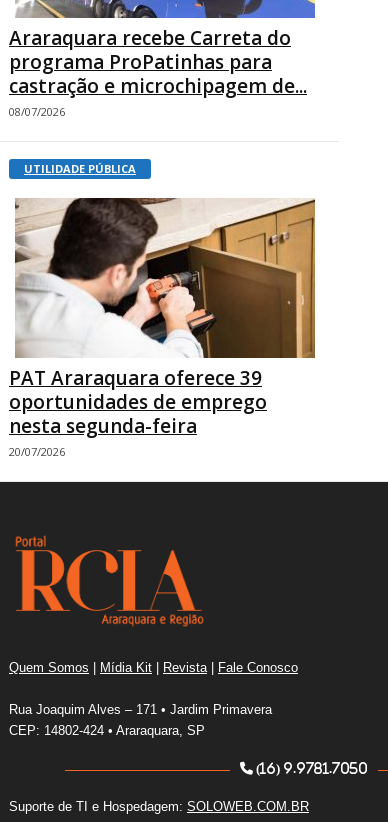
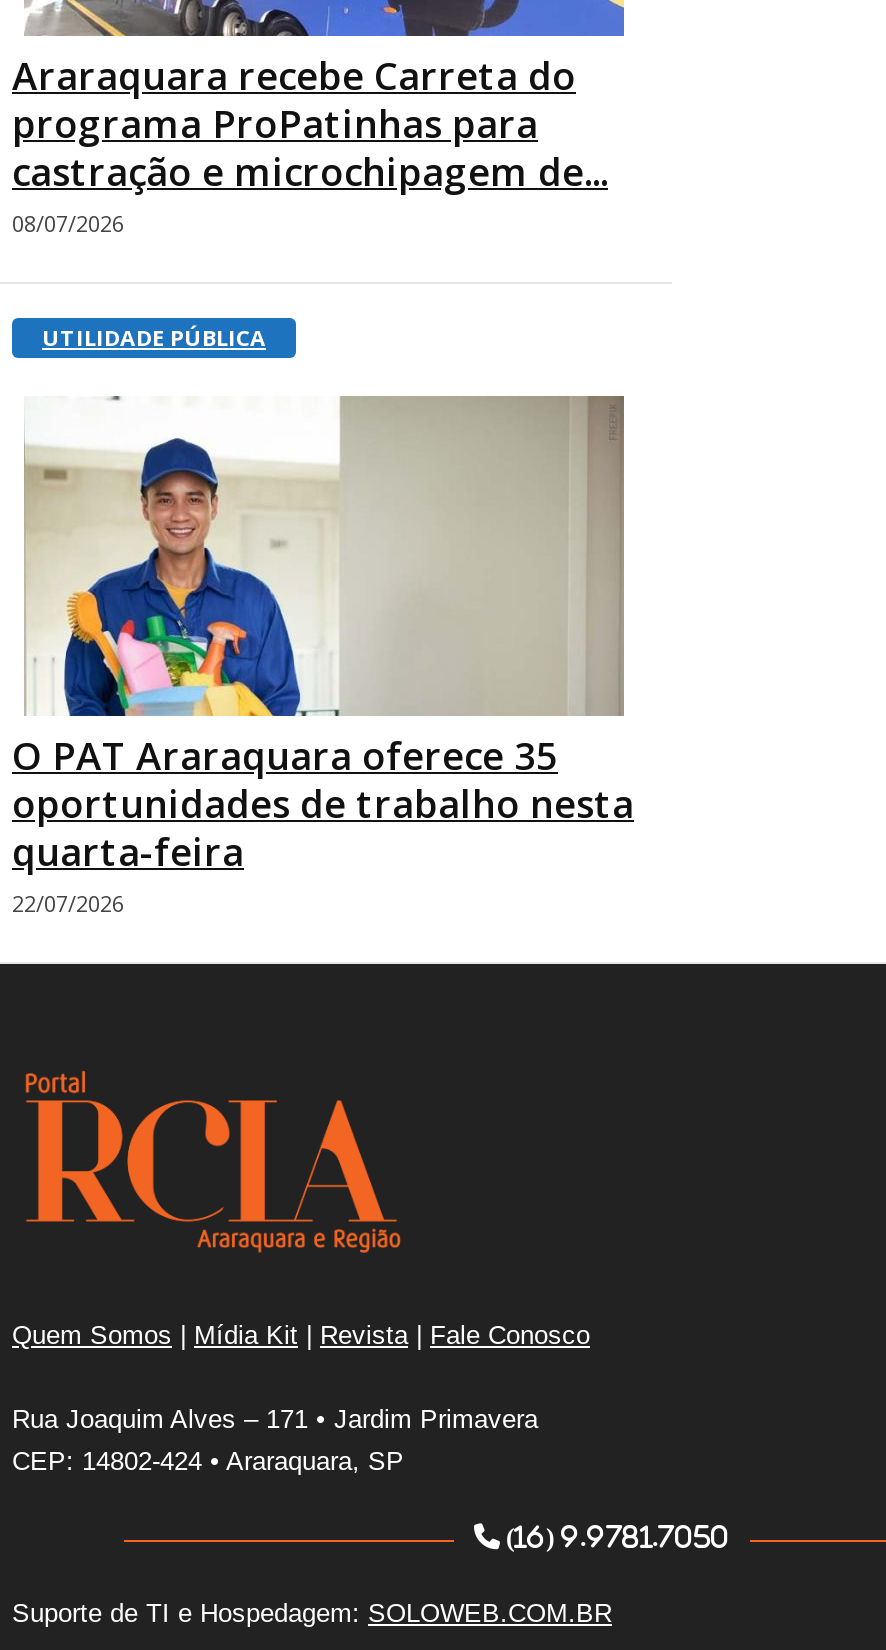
- [image]
- PAT Araraquara oferece 39
- oportunidades de emprego
- nesta segunda-feira
- 20/07/2026
+ [image]
+ O PAT Araraquara oferece 35
+ oportunidades de trabalho nesta
+ quarta-feira
+ 22/07/2026
